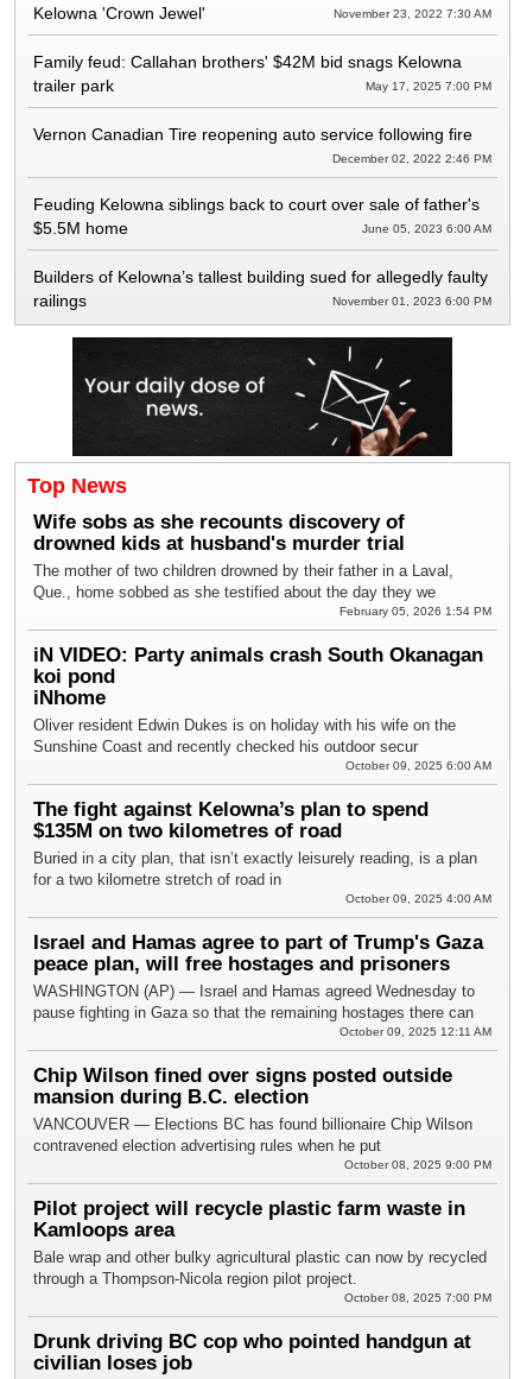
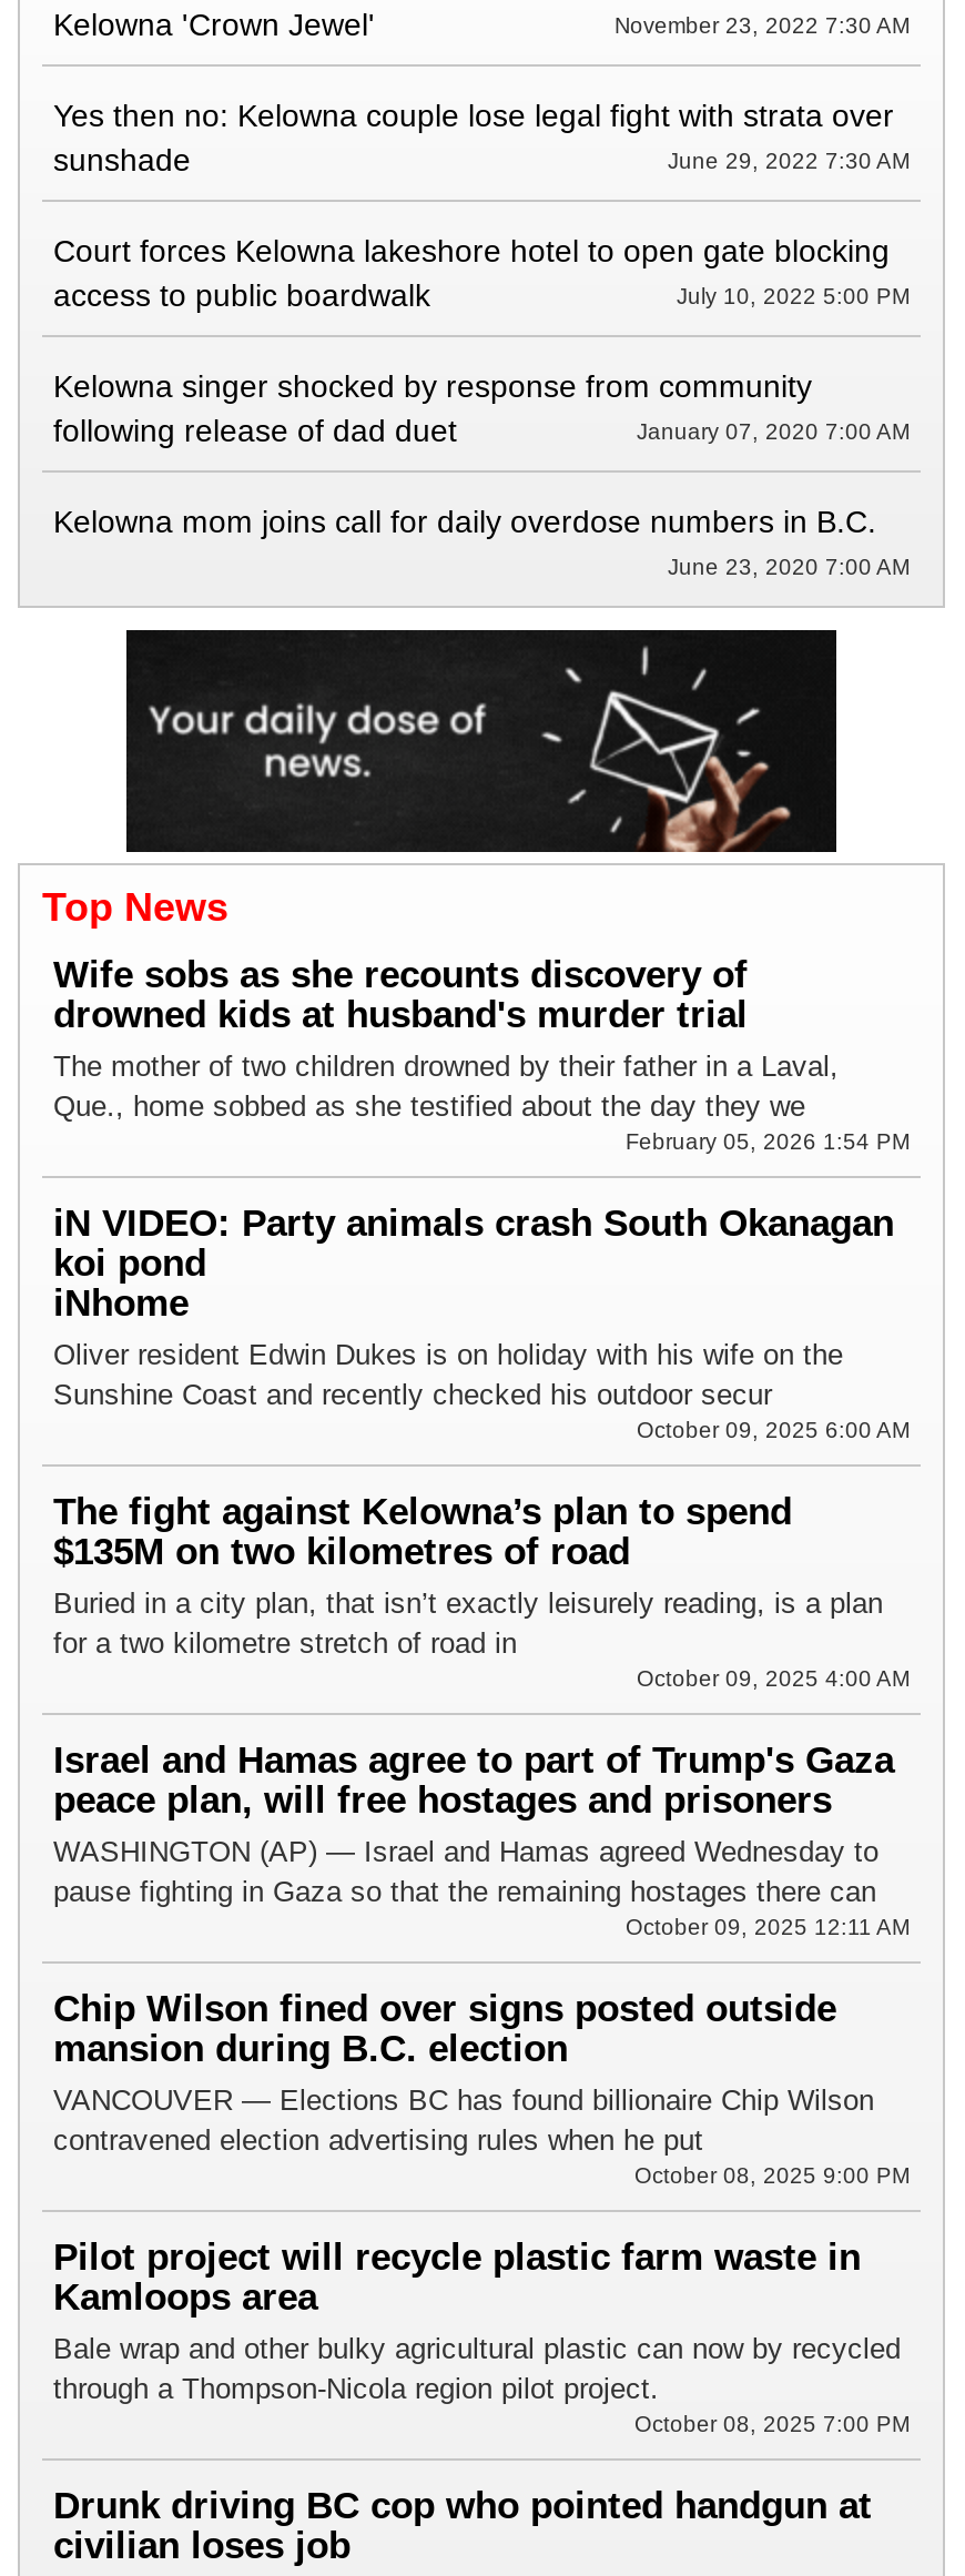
- Family feud: Callahan brothers' $42M bid snags Kelowna
- trailer park
- May 17, 2025 7:00 PM
+ Yes then no: Kelowna couple lose legal fight with strata over
+ sunshade
+ June 29, 2022 7:30 AM

- Vernon Canadian Tire reopening auto service following fire
- December 02, 2022 2:46 PM
+ Court forces Kelowna lakeshore hotel to open gate blocking
+ access to public boardwalk
+ July 10, 2022 5:00 PM

- Feuding Kelowna siblings back to court over sale of father's
- $5.5M home
- June 05, 2023 6:00 AM
+ Kelowna singer shocked by response from community
+ following release of dad duet
+ January 07, 2020 7:00 AM

- Builders of Kelowna’s tallest building sued for allegedly faulty
- railings
- November 01, 2023 6:00 PM
+ Kelowna mom joins call for daily overdose numbers in B.C.
+ June 23, 2020 7:00 AM
